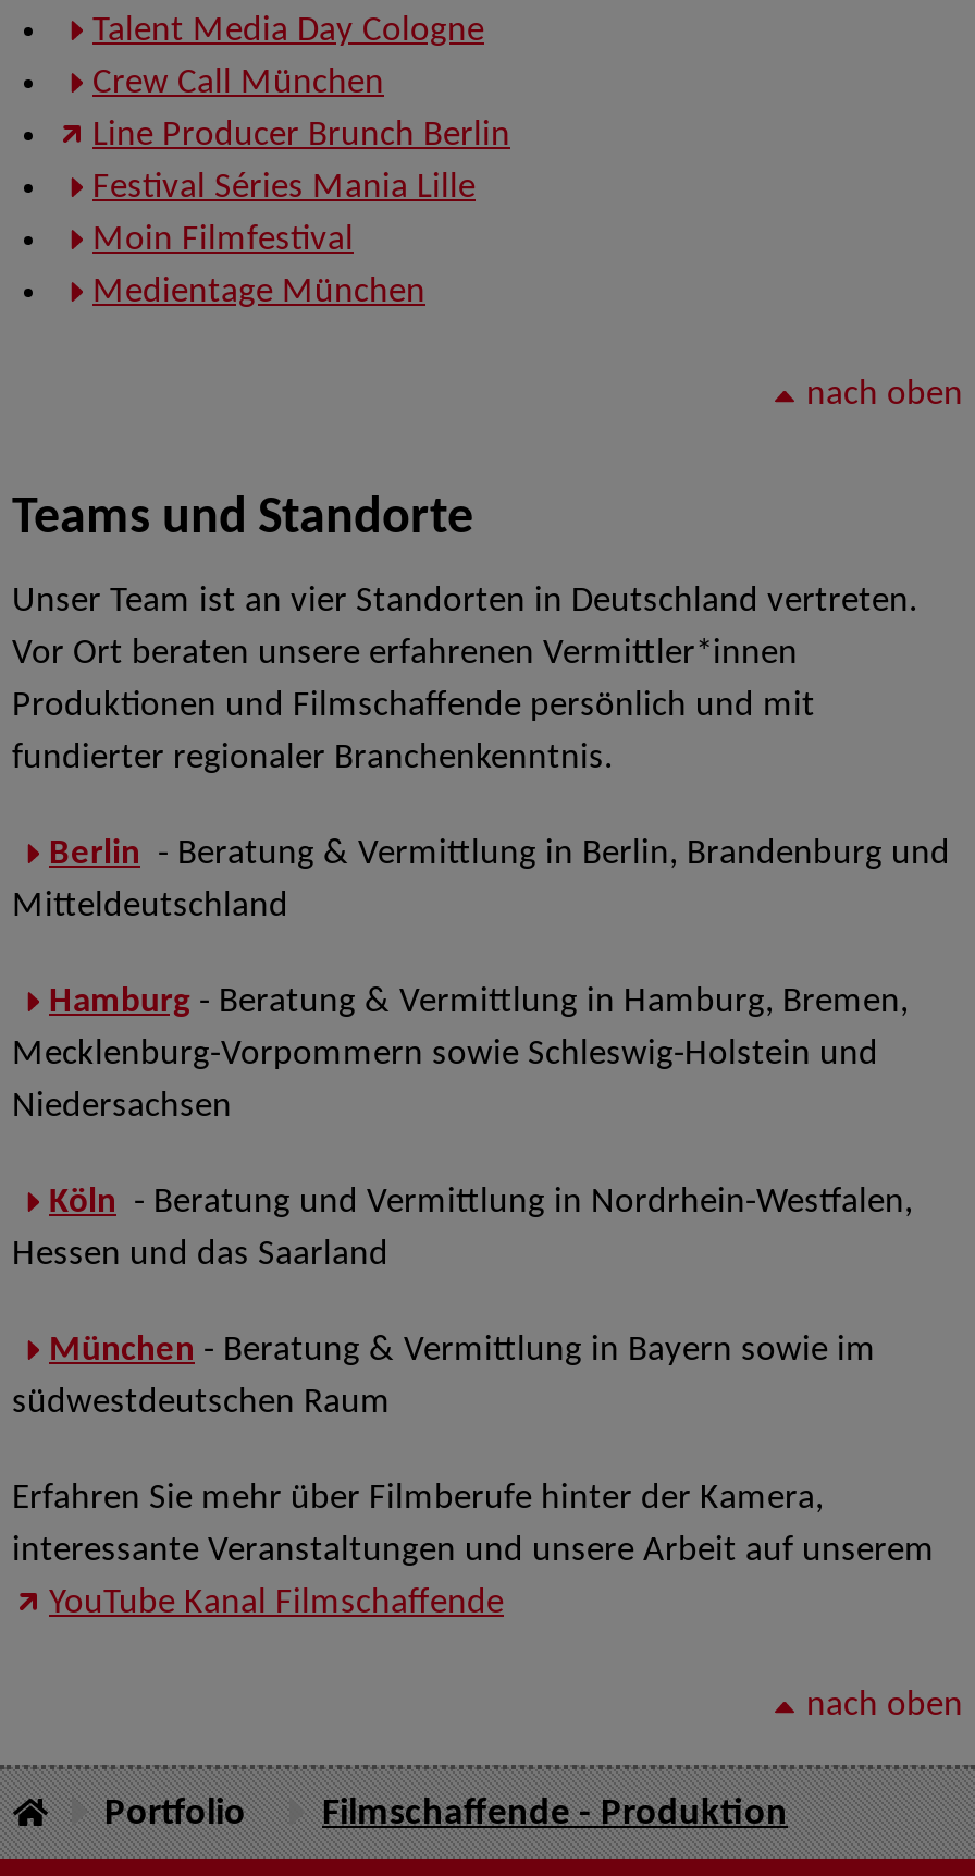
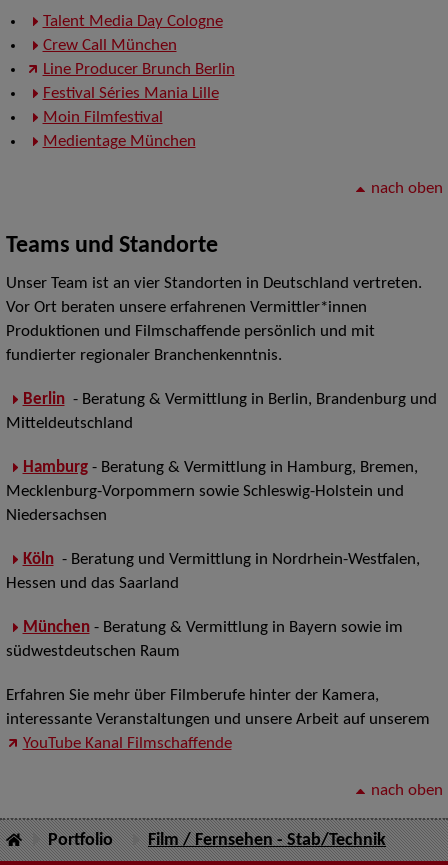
- Filmschaffende - Produktion
+ Film / Fernsehen - Stab/Technik
